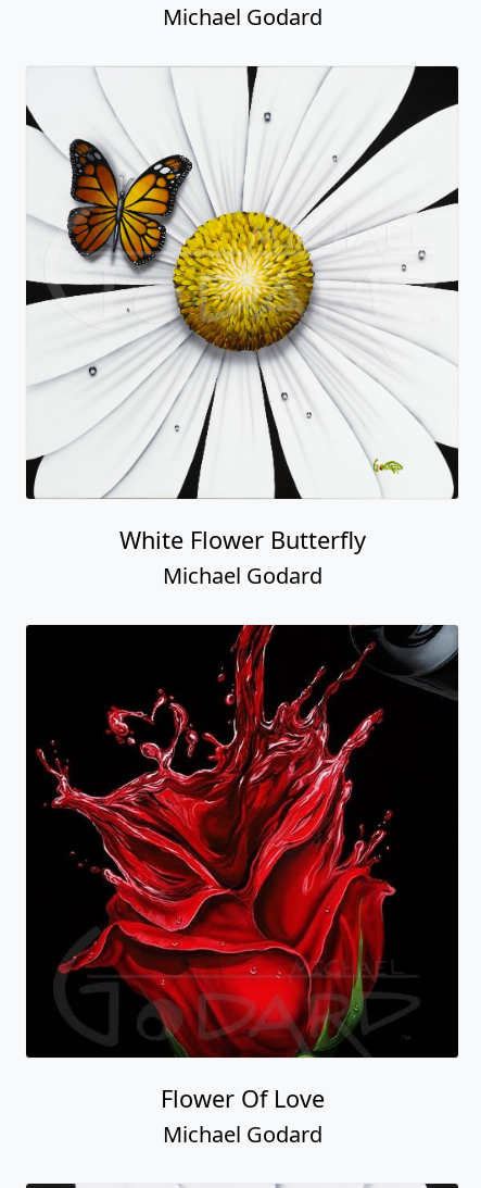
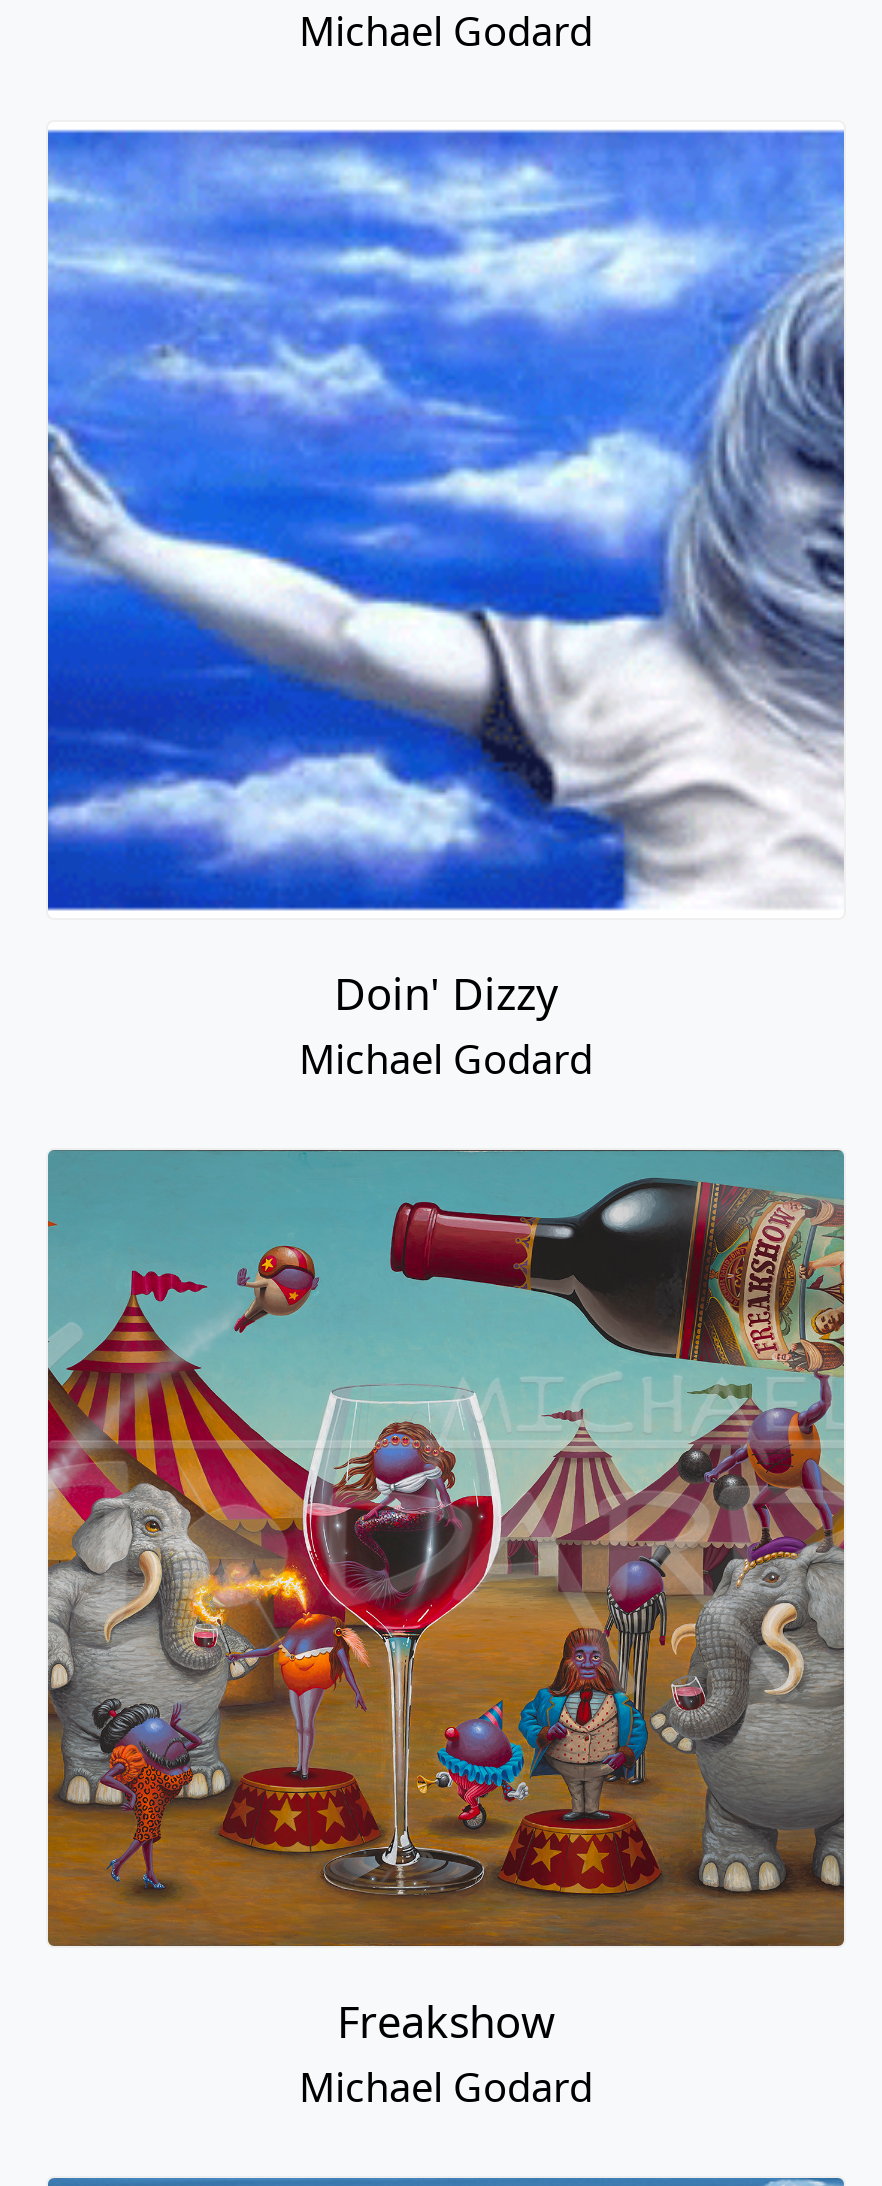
- [image]
- White Flower Butterfly
+ [image]
+ Doin' Dizzy

- [image]
- Flower Of Love
+ [image]
+ Freakshow
